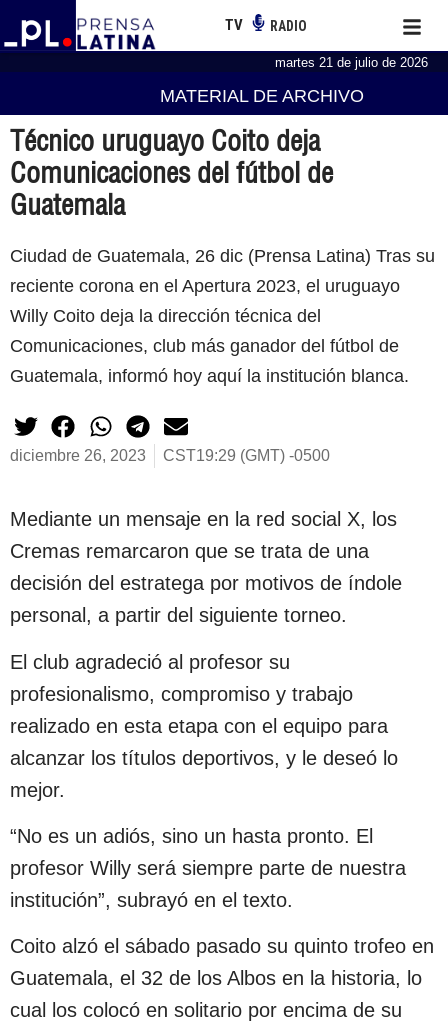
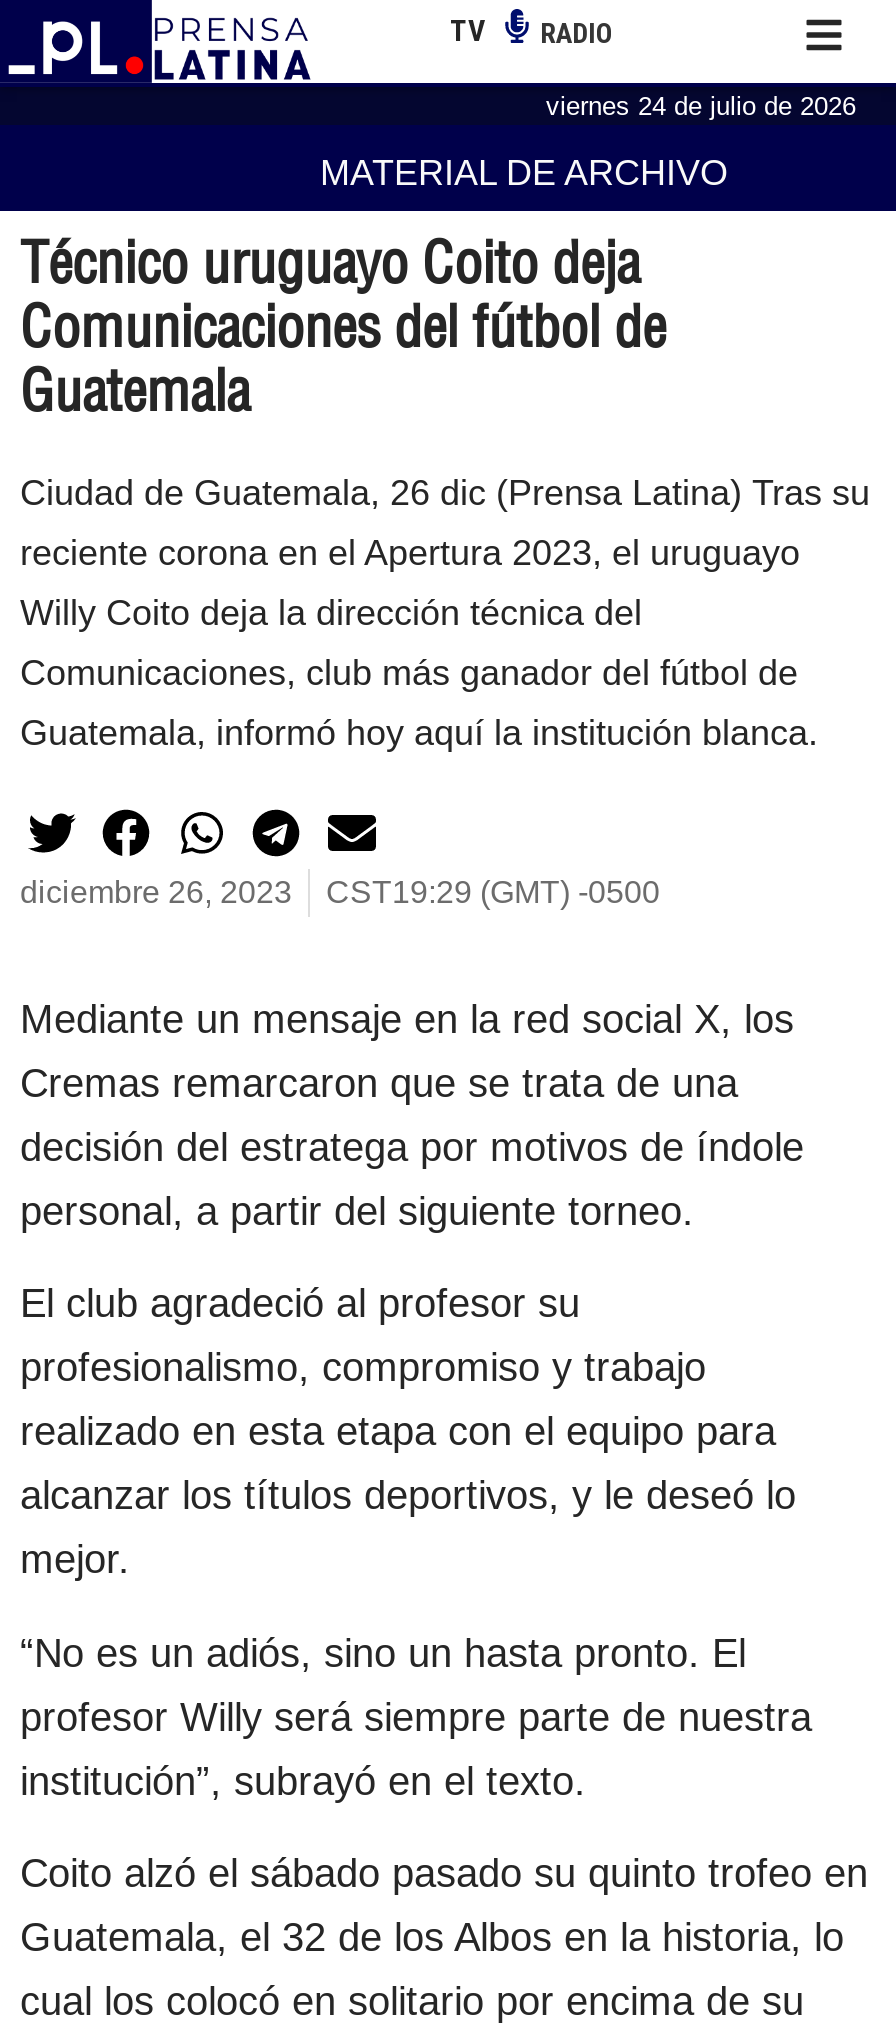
- martes 21 de julio de 2026
+ viernes 24 de julio de 2026
